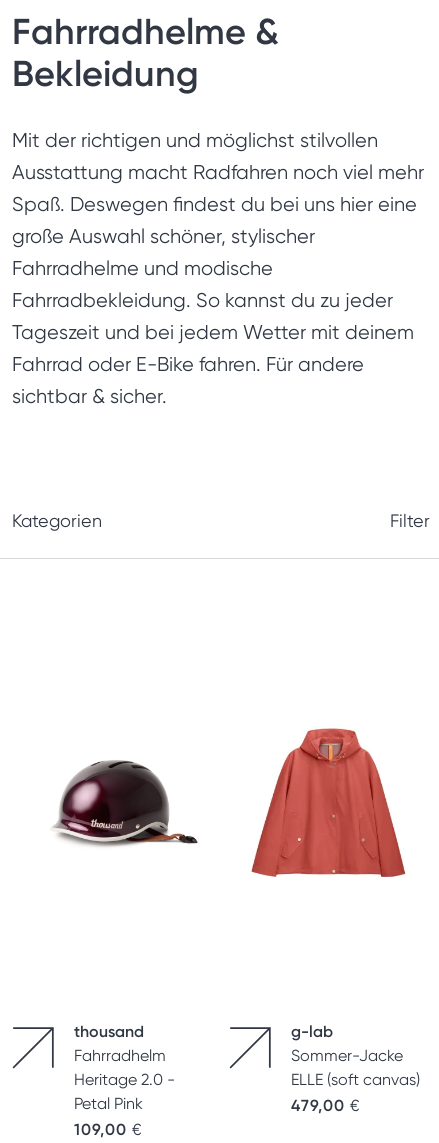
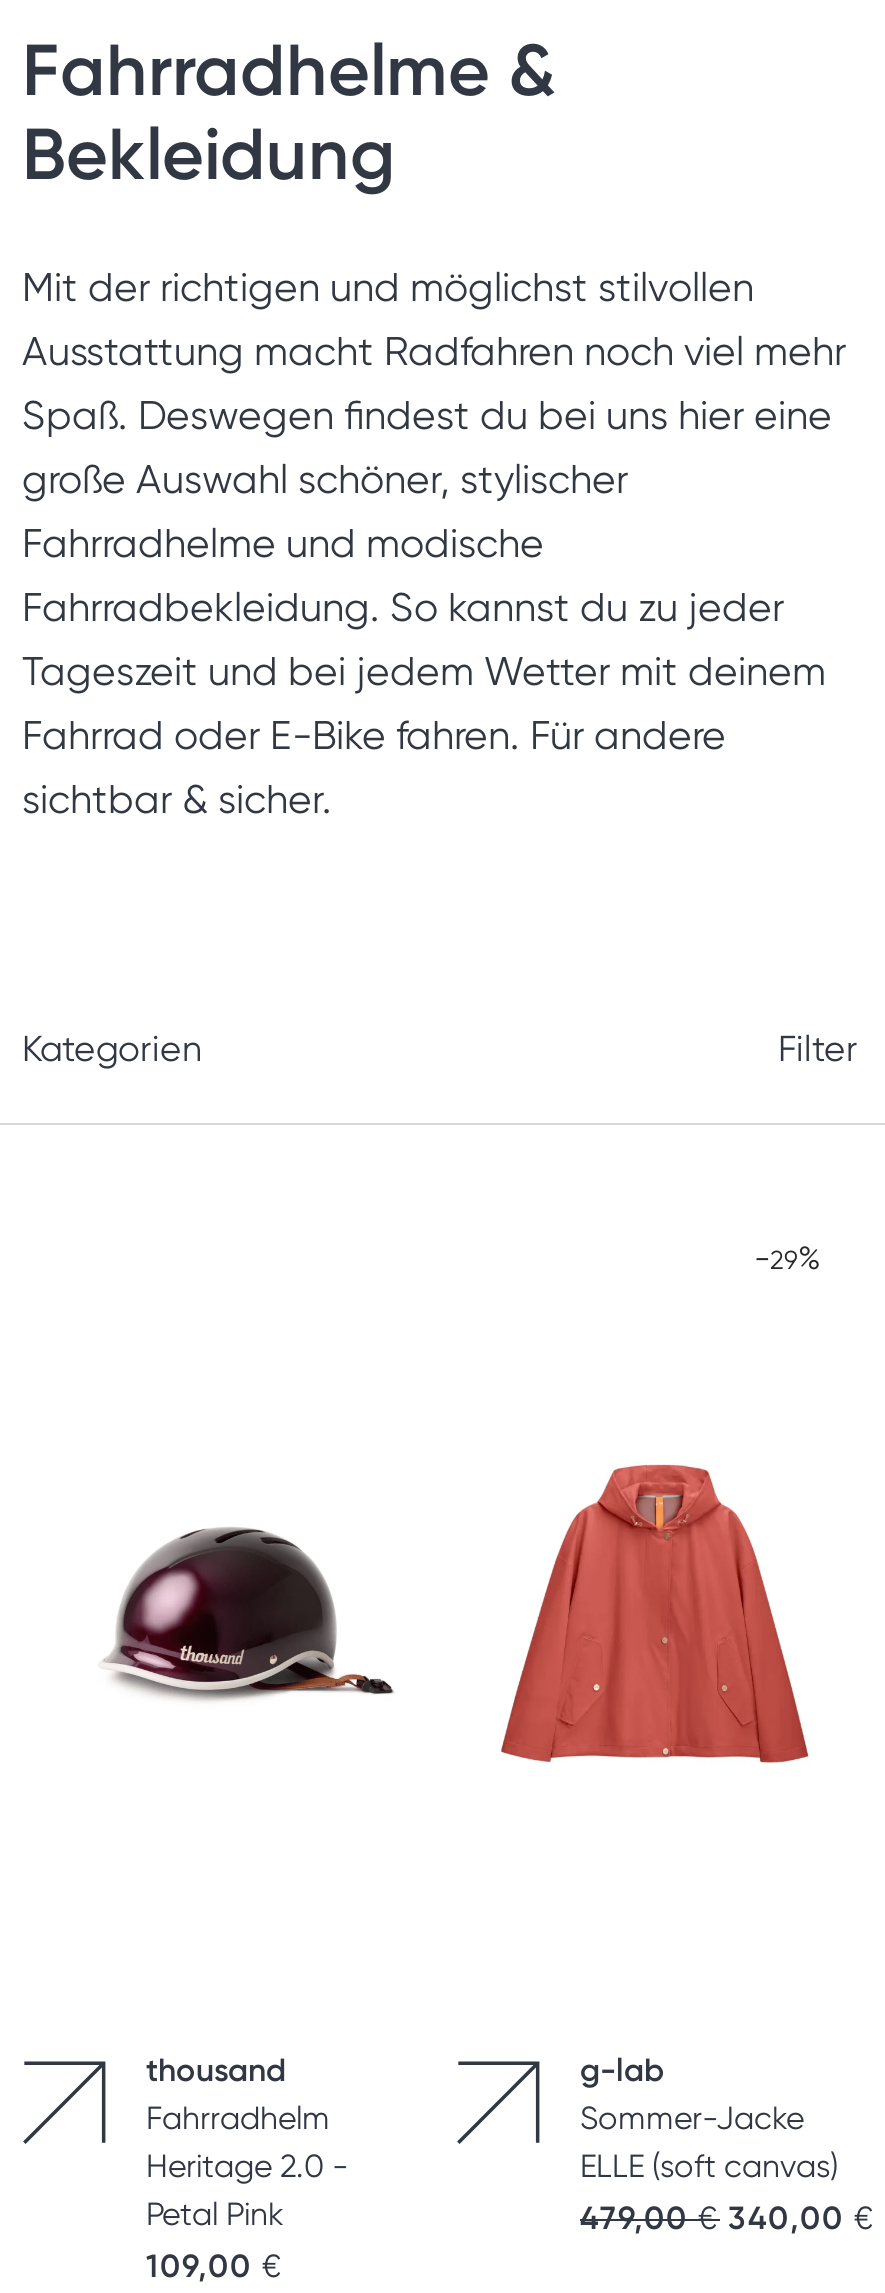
+ -29%

- 479,00 €
+ 479,00€ 340,00 €
